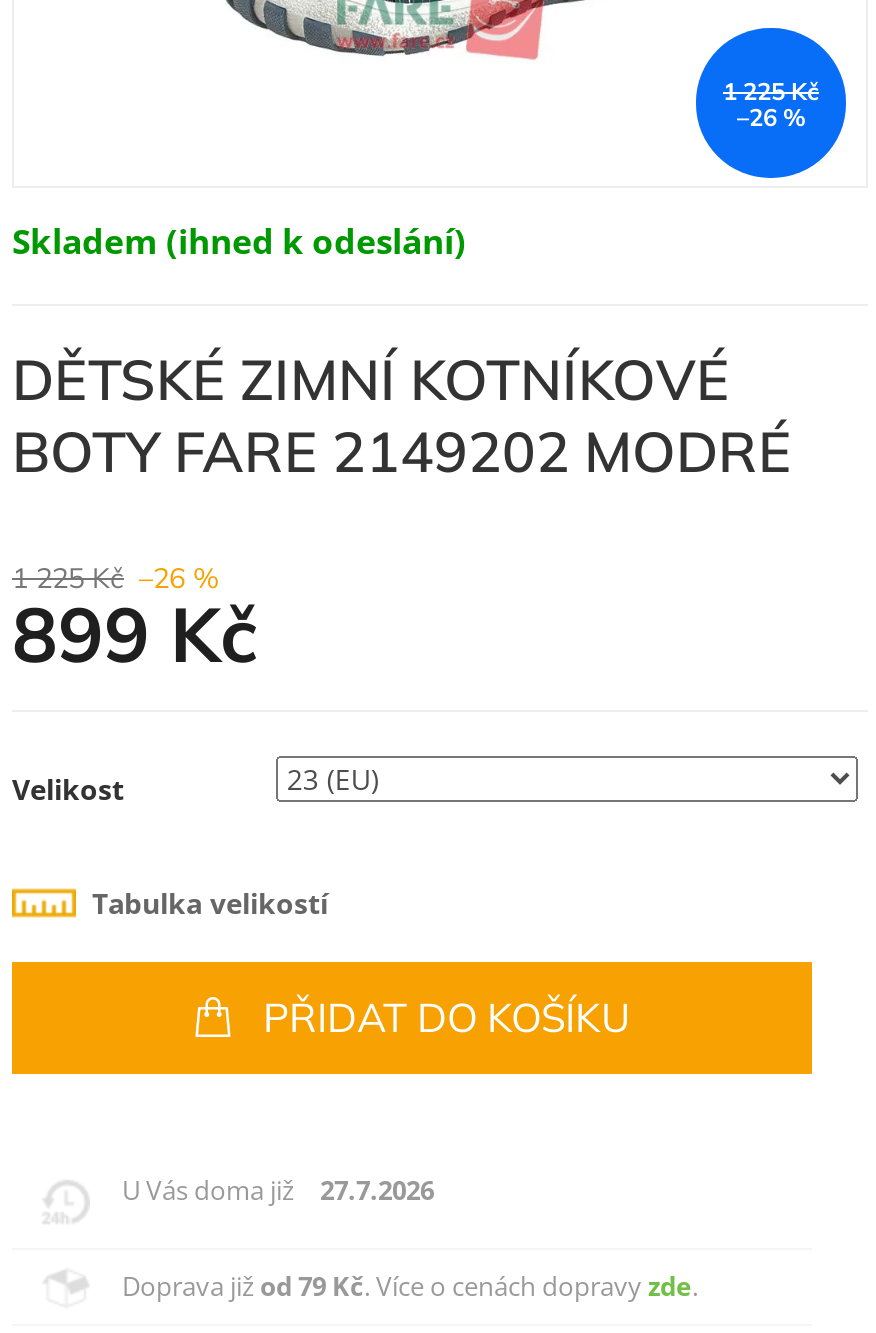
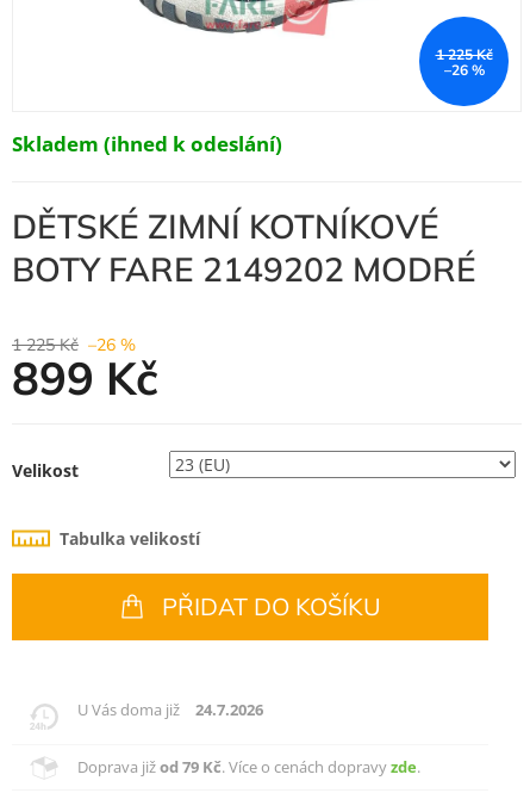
- U Vás doma již 27.7.2026
+ U Vás doma již 24.7.2026
